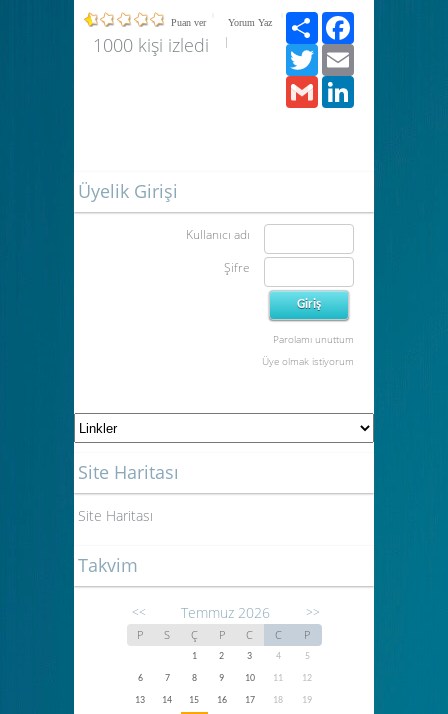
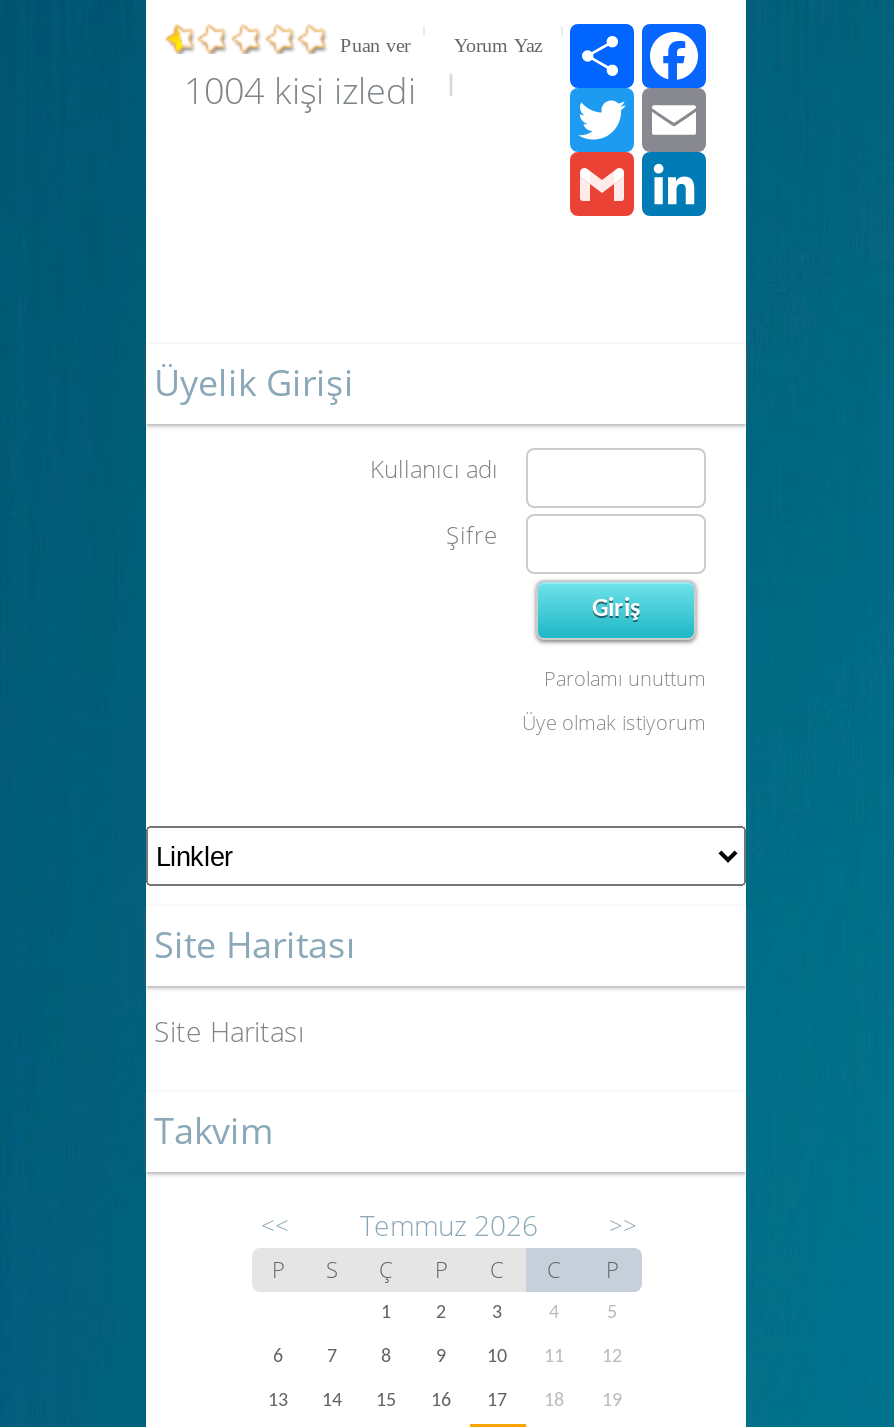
- 1000 kişi izledi
+ 1004 kişi izledi
